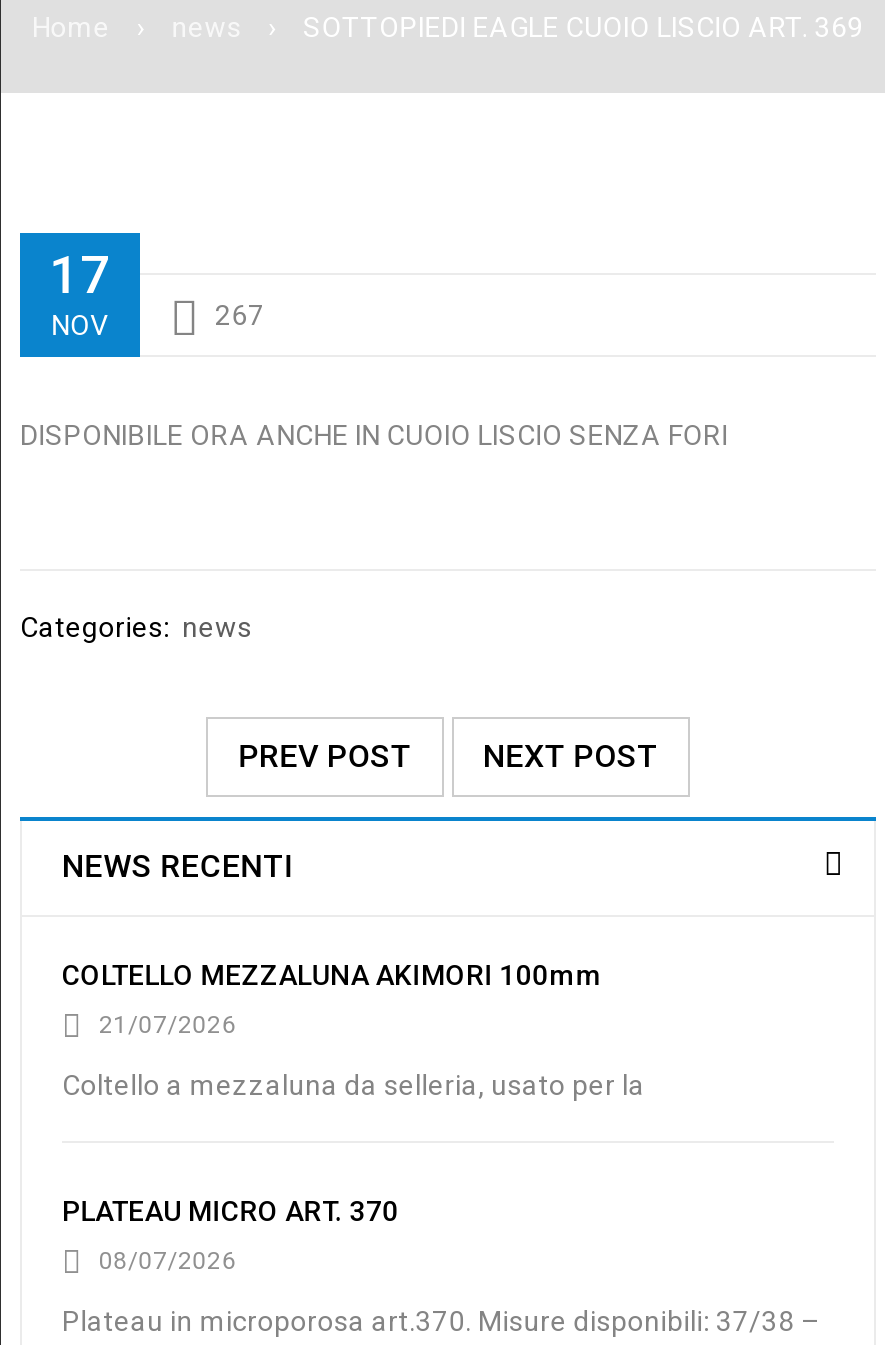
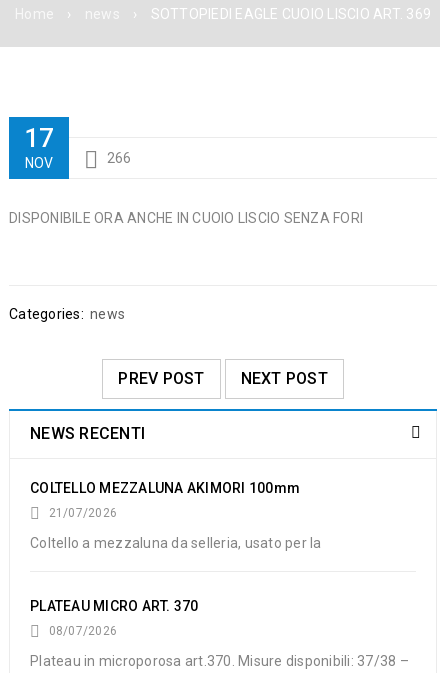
- 267
+ 266
